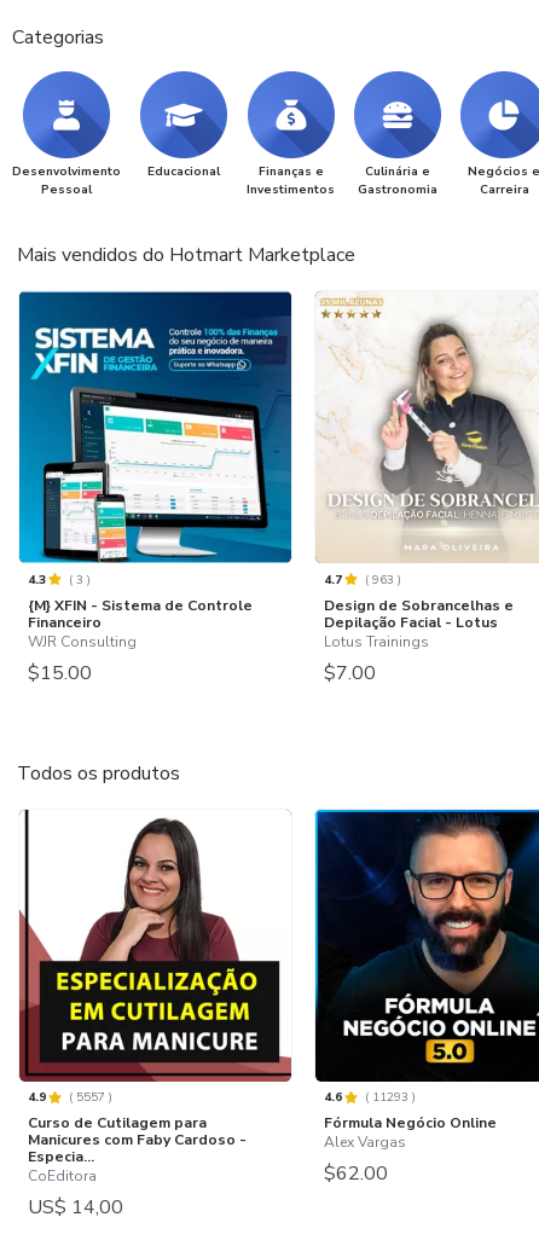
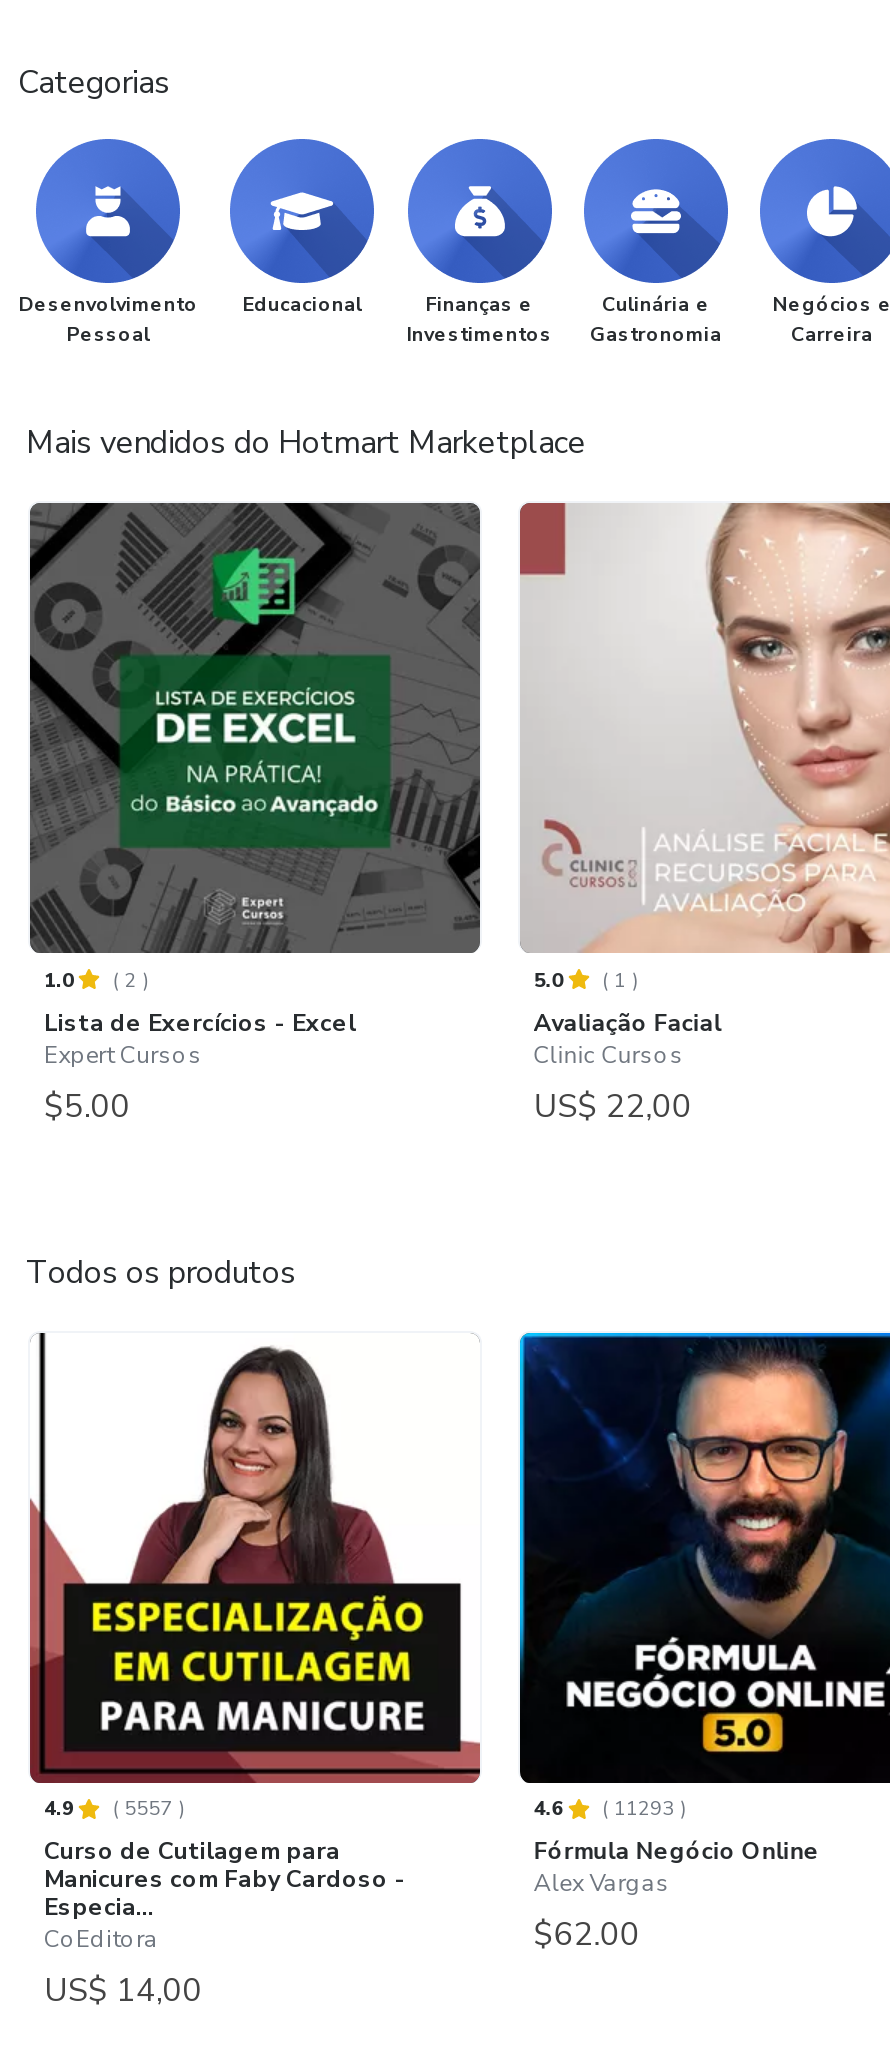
- [image]
- 4.3
- (3)
- {M} XFIN - Sistema de Controle
- Financeiro
- WJR Consulting
- $15.00
+ [image]
+ 1.0
+ (2)
+ Lista de Exercícios - Excel
+ Expert Cursos
+ $5.00

- [image]
- 4.7
- (963)
- Design de Sobrancelhas e
- Depilação Facial - Lotus
- Lotus Trainings
- $7.00
+ [image]
+ 5.0
+ (1)
+ Avaliação Facial
+ Clinic Cursos
+ US$ 22,00
